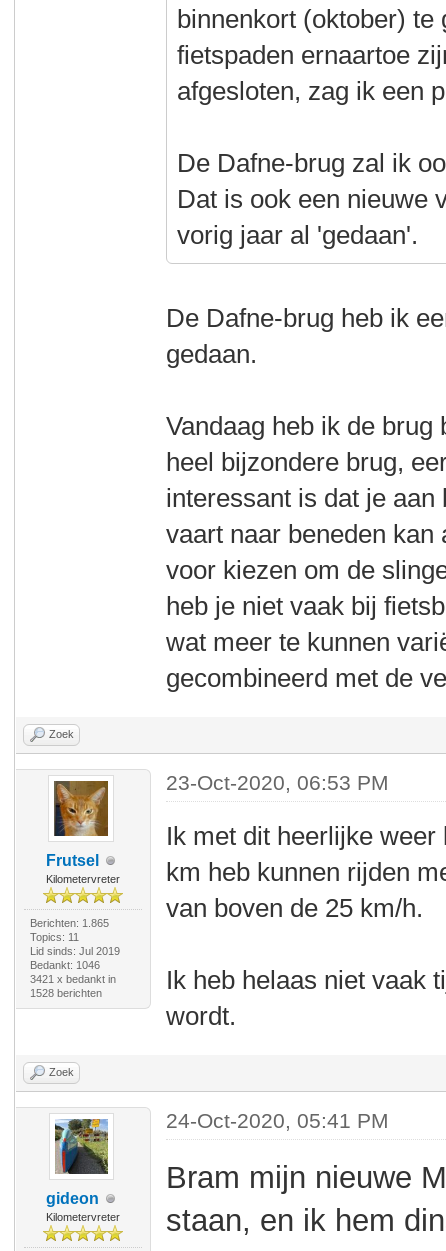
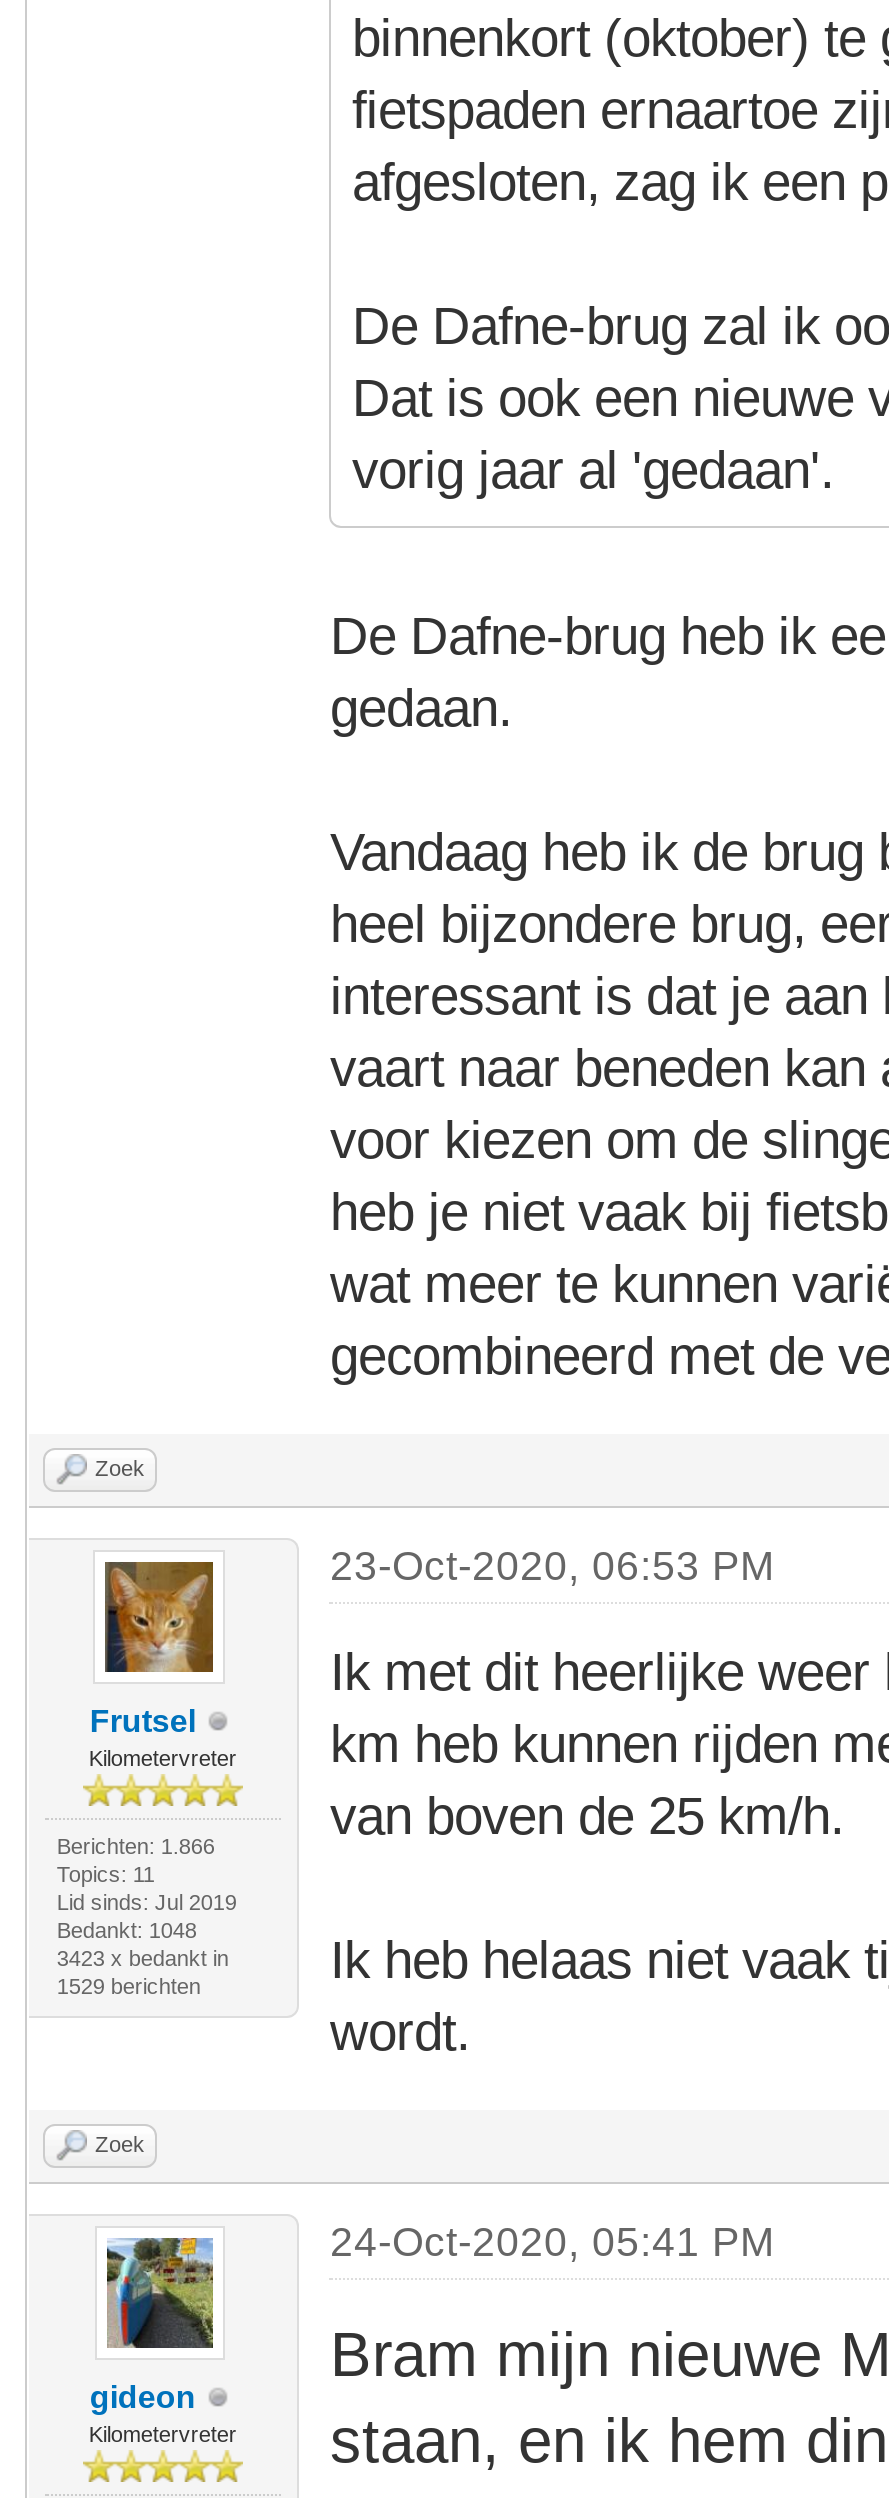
- Berichten: 1.865
+ Berichten: 1.866

- Bedankt: 1046
+ Bedankt: 1048

- 3421 x bedankt in
+ 3423 x bedankt in

- 1528 berichten
+ 1529 berichten
